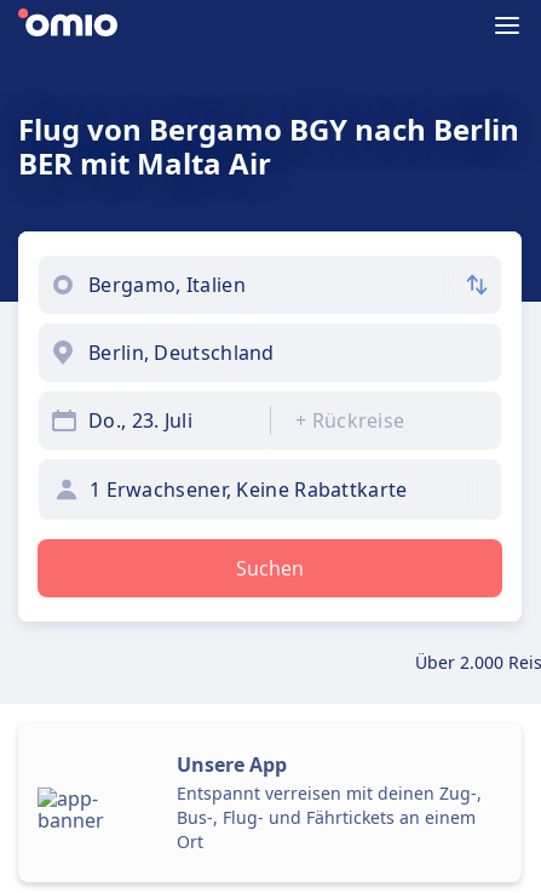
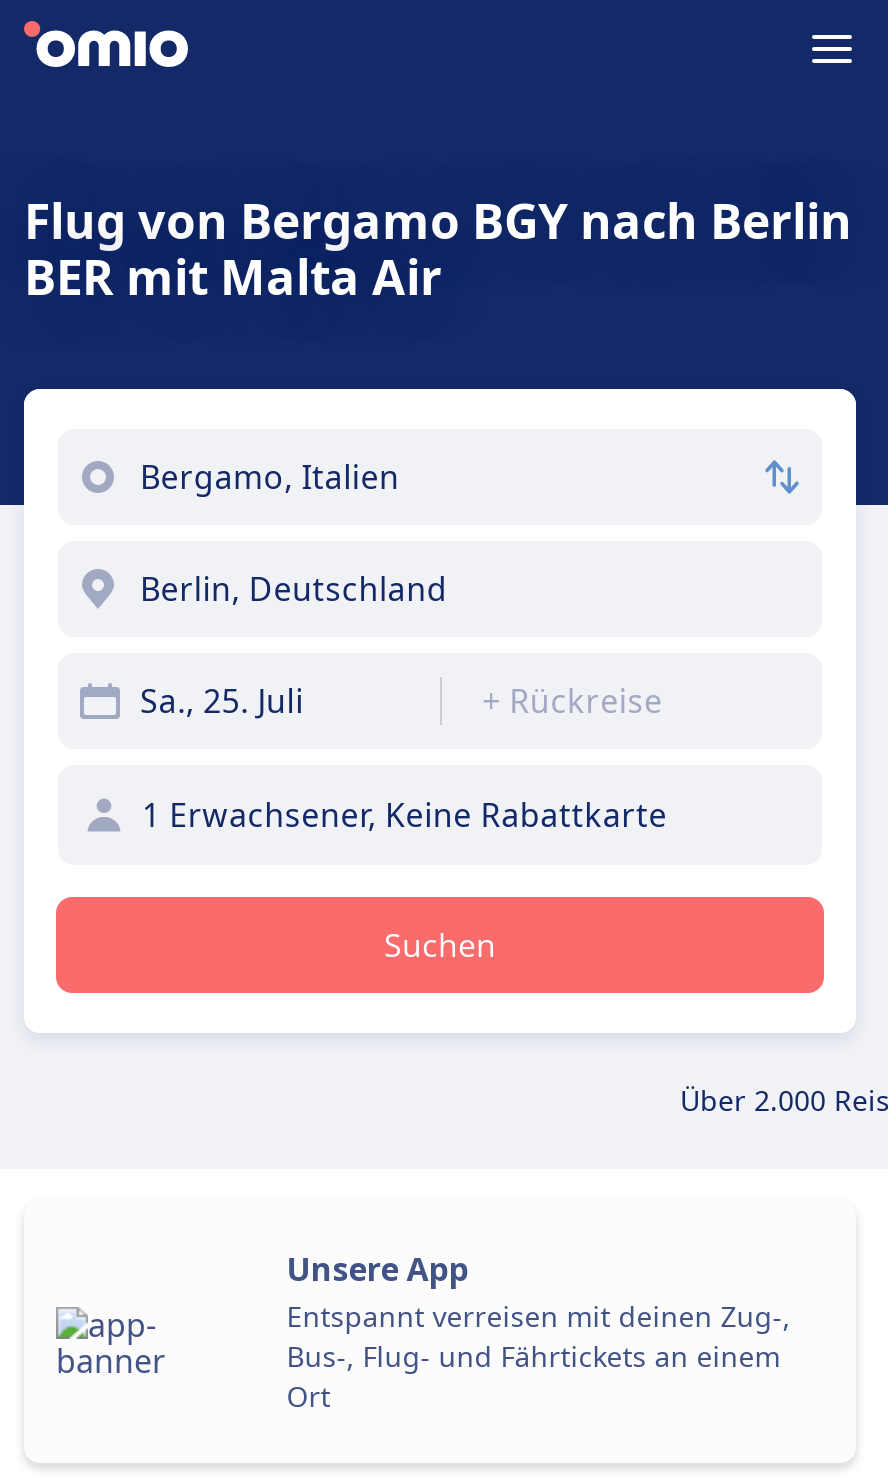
- Do., 23. Juli
+ Sa., 25. Juli
